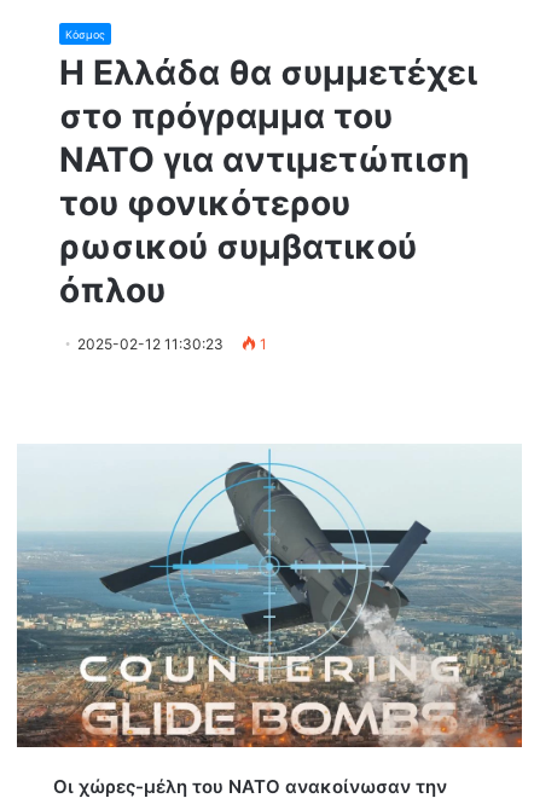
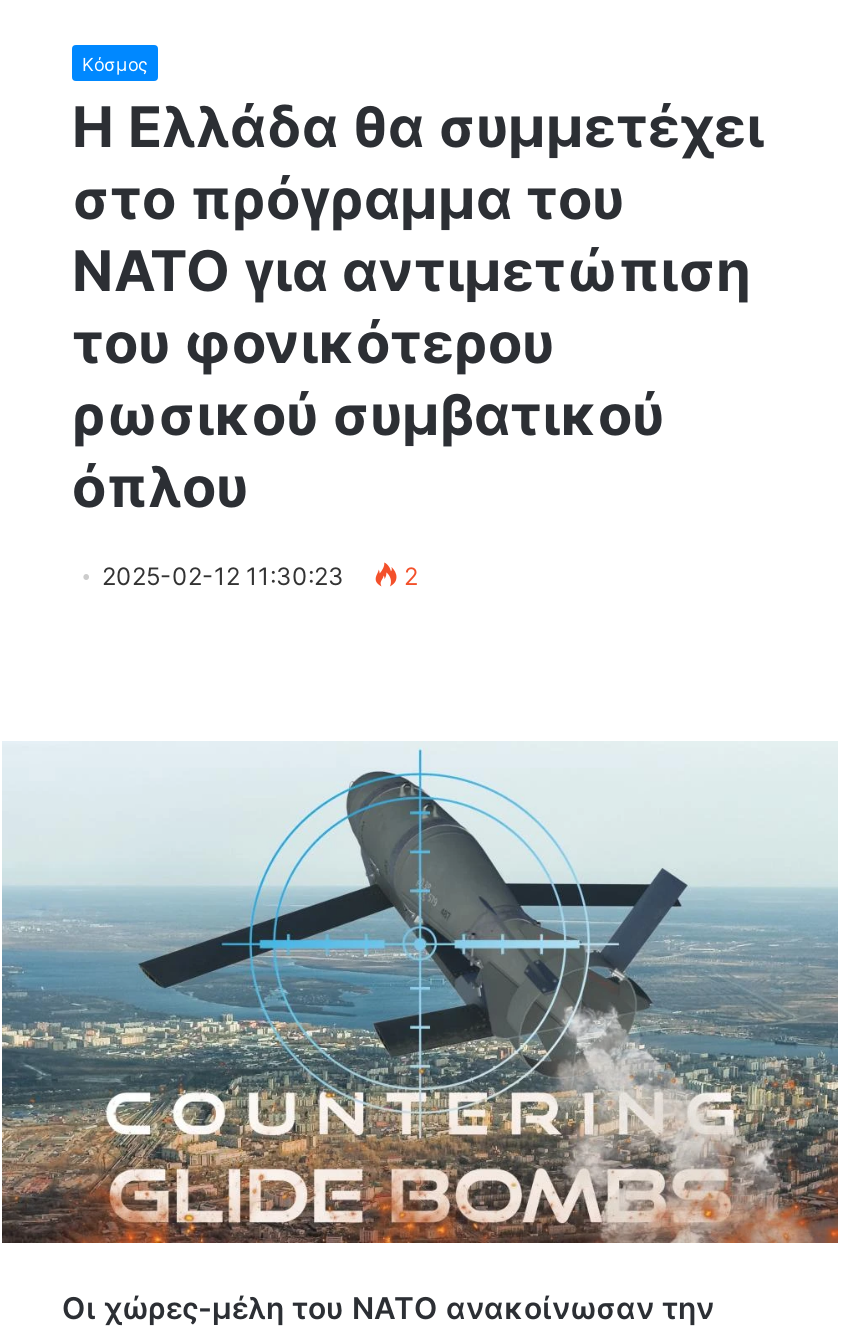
- 2025-02-12 11:30:23 1
+ 2025-02-12 11:30:23 2
